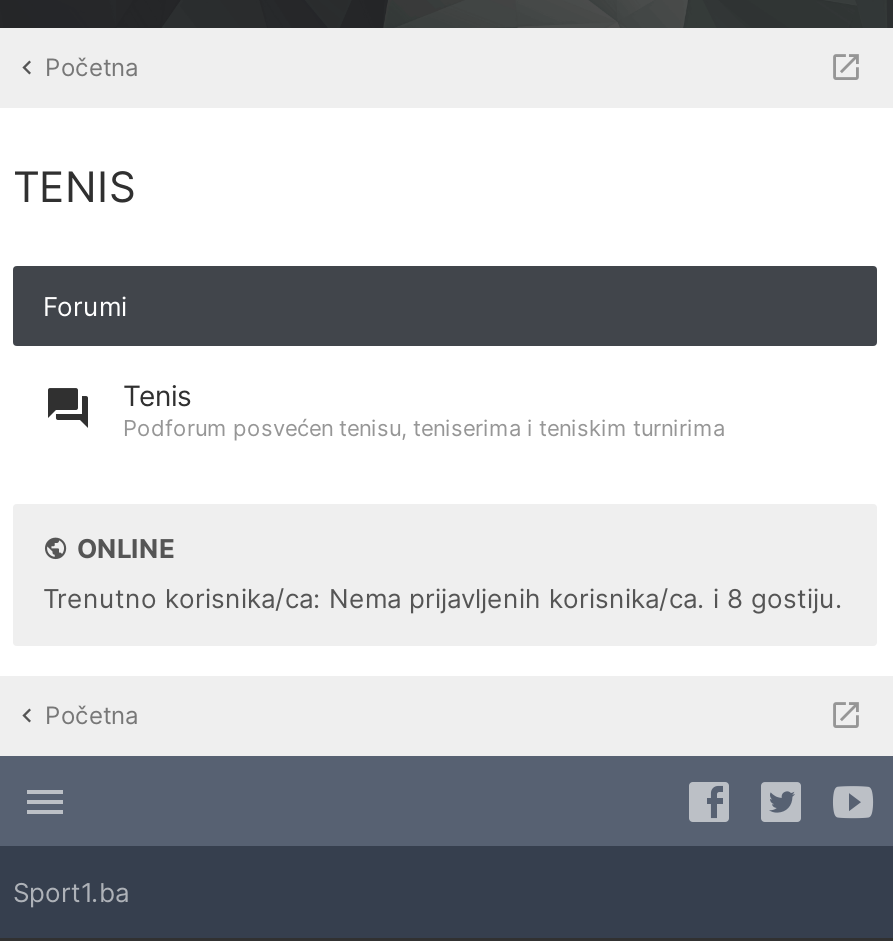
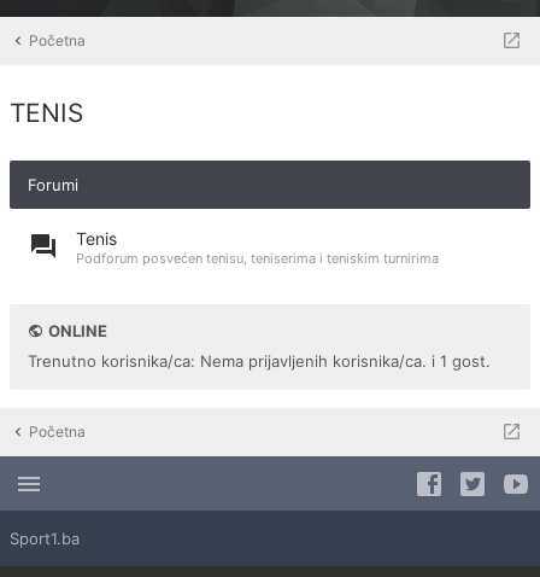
- Trenutno korisnika/ca: Nema prijavljenih korisnika/ca. i 8 gostiju.
+ Trenutno korisnika/ca: Nema prijavljenih korisnika/ca. i 1 gost.
